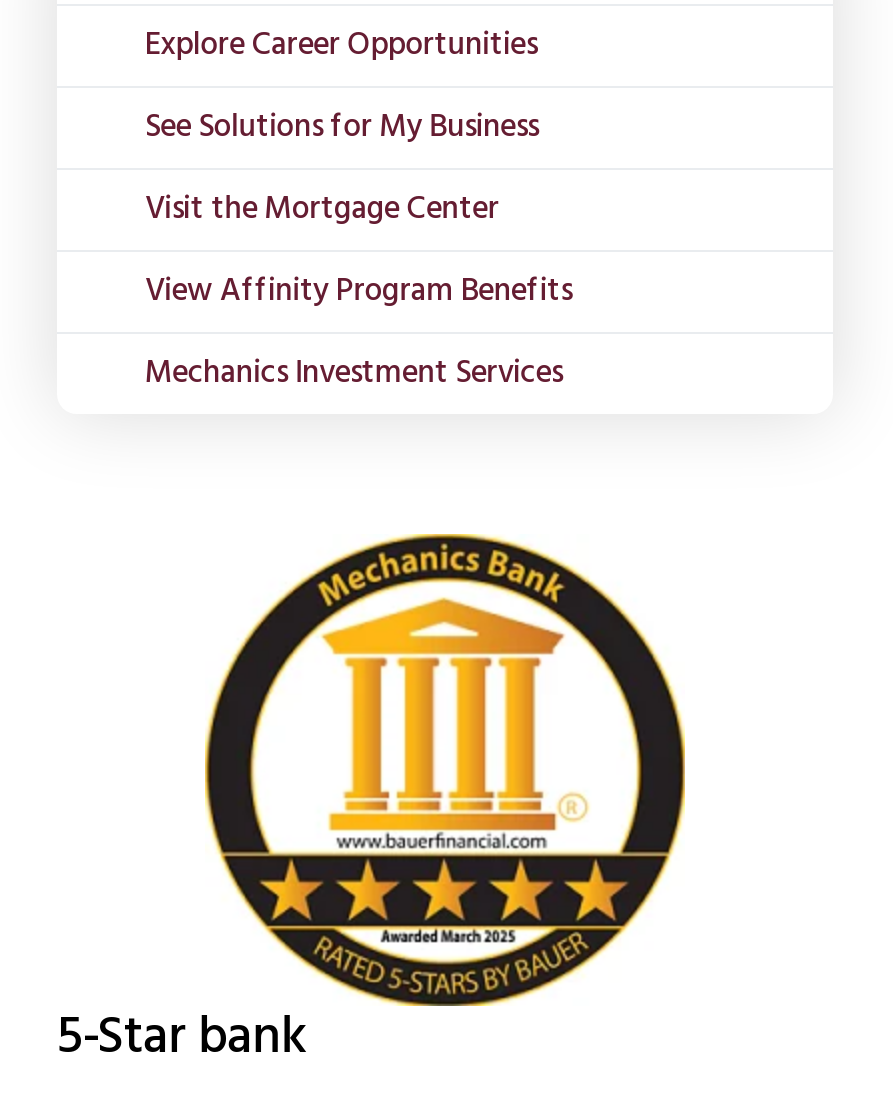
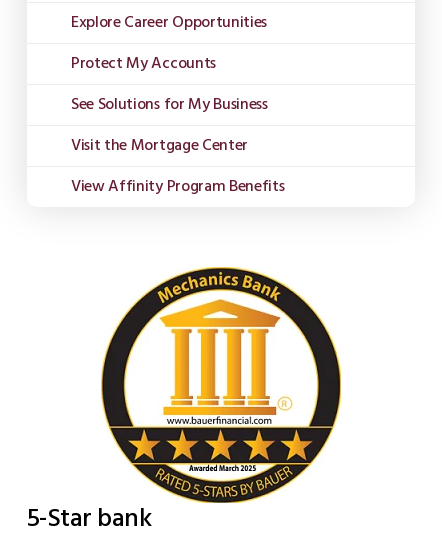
+ Protect My Accounts

moved down: See Solutions for My Business | Visit the Mortgage Center | View Affinity Program Benefits

- Mechanics Investment Services
